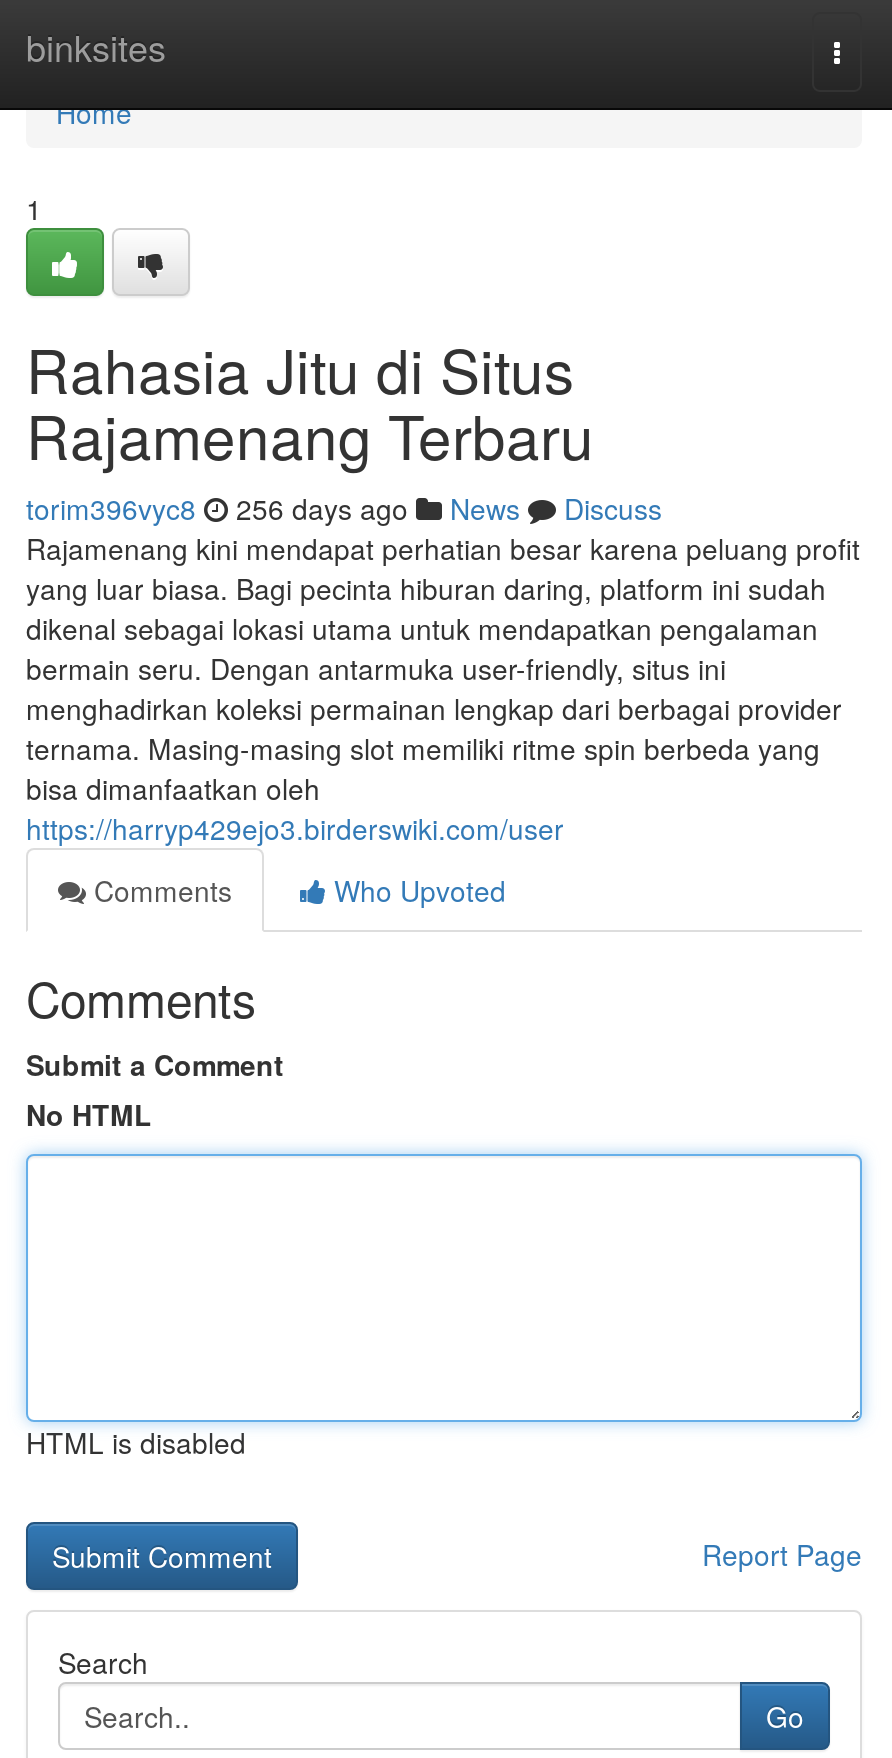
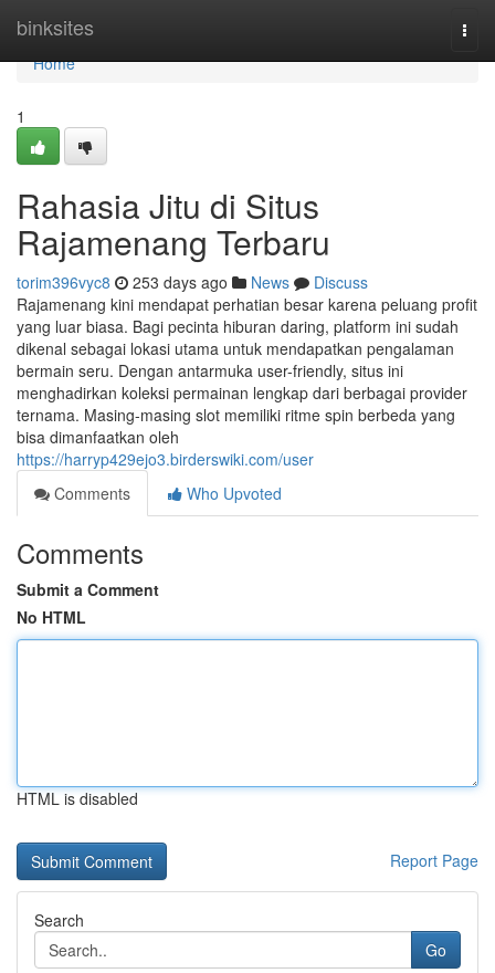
- torim396vyc8 256 days ago News Discuss
+ torim396vyc8 253 days ago News Discuss
